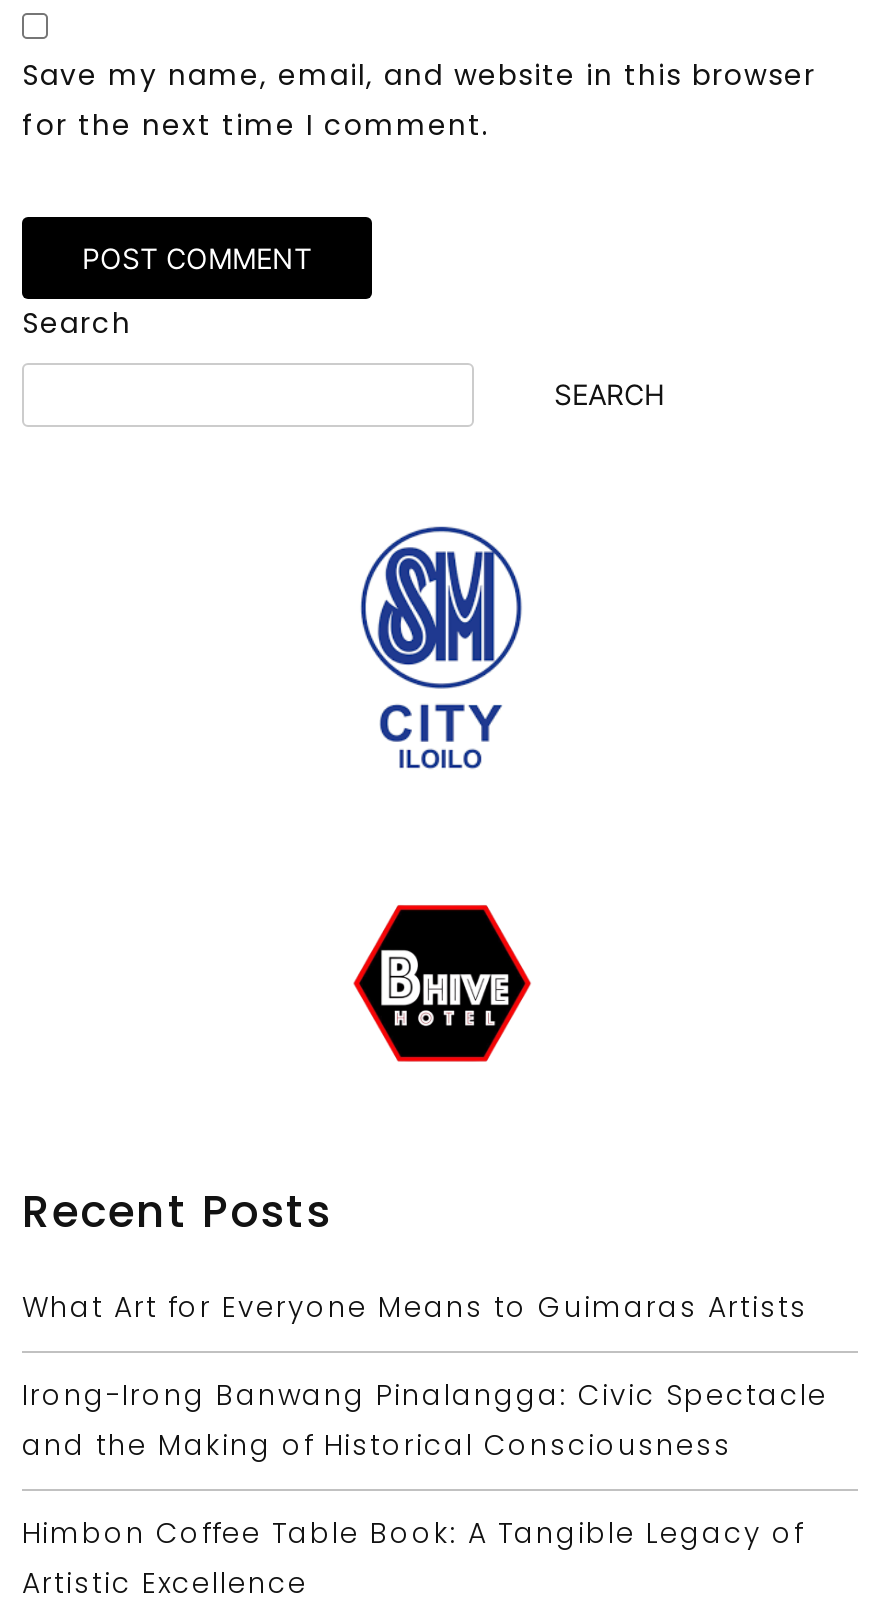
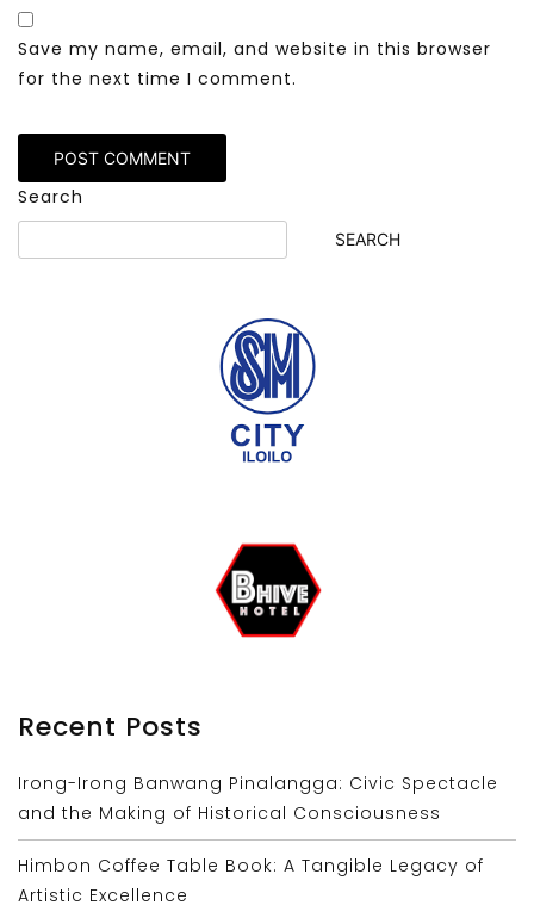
- What Art for Everyone Means to Guimaras Artists
